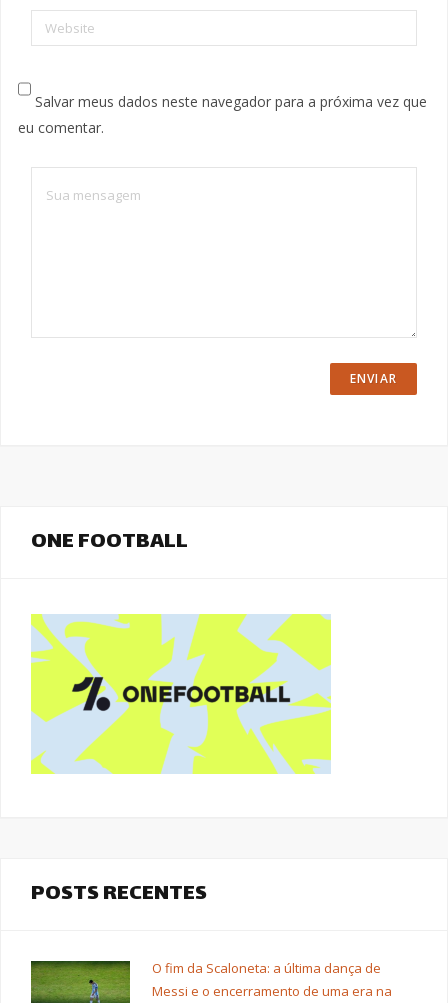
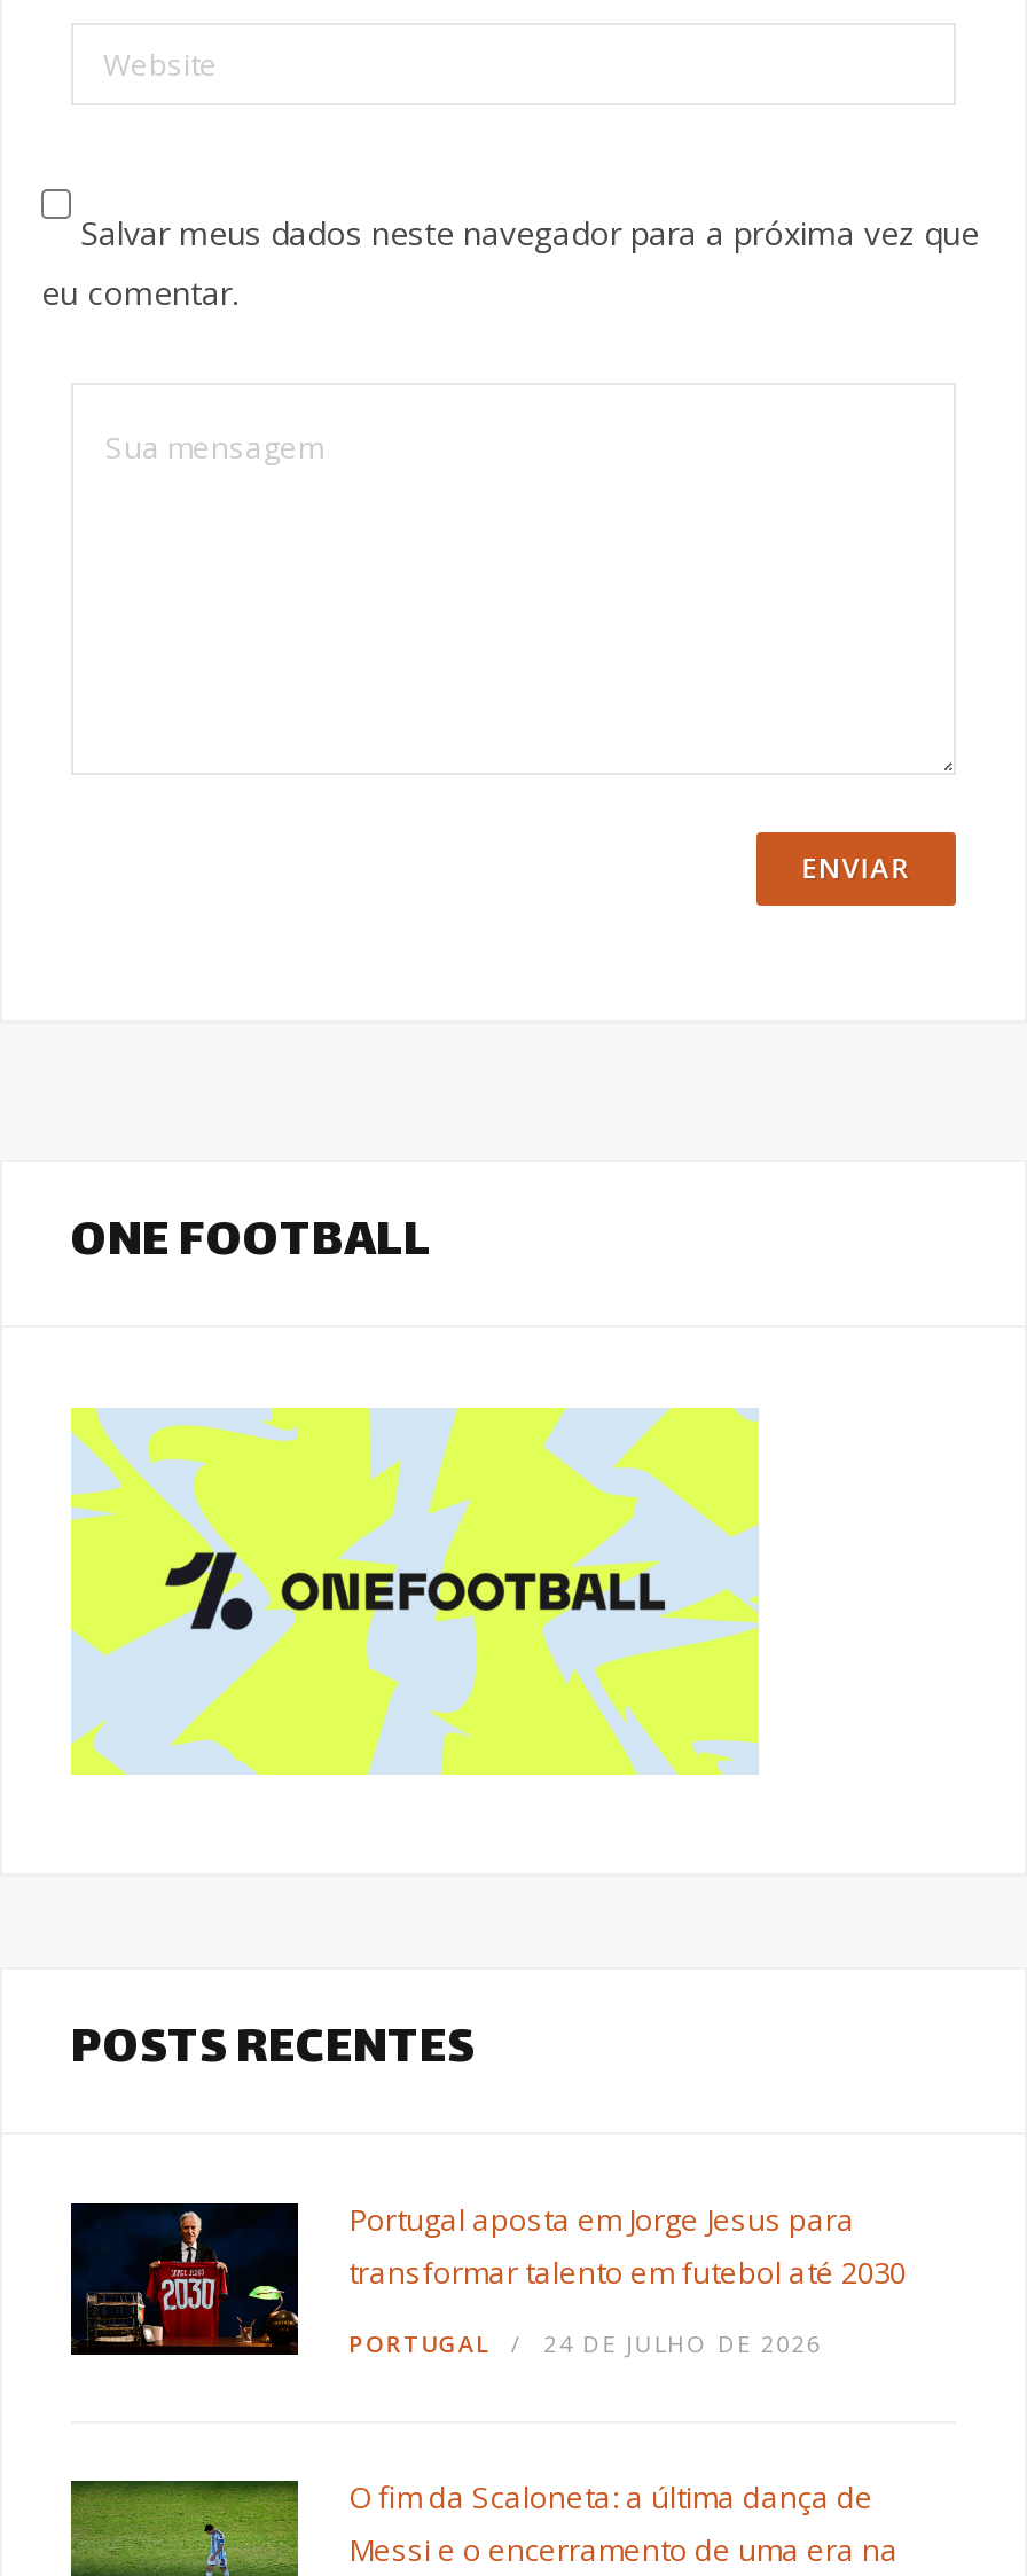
+ [image]
+ Portugal aposta em Jorge Jesus para
+ transformar talento em futebol até 2030
+ PORTUGAL
+ 24 DE JULHO DE 2026
